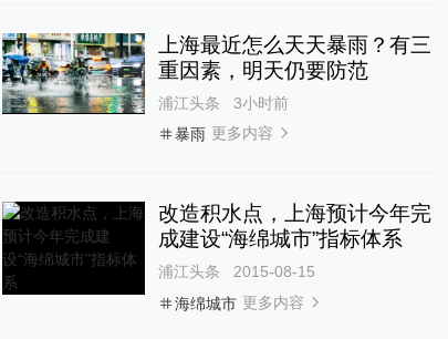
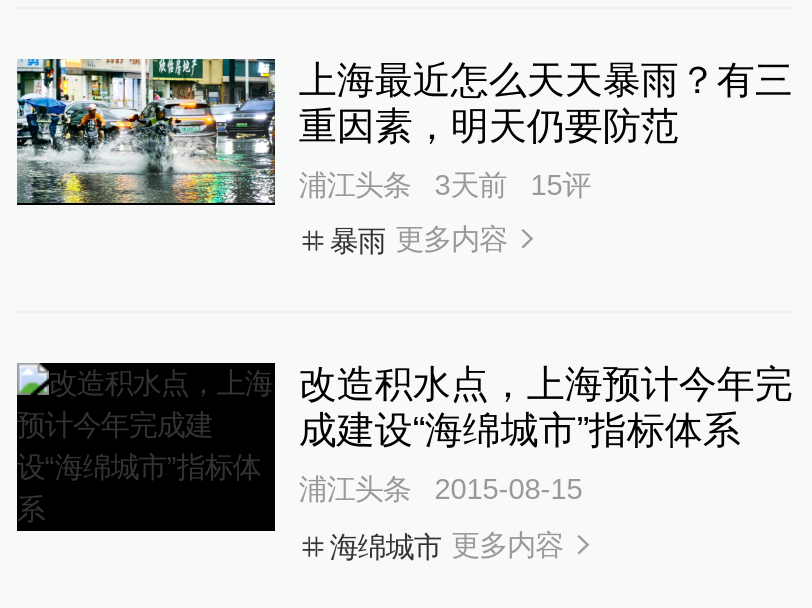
- 3小时前
+ 3天前
+ 15评
